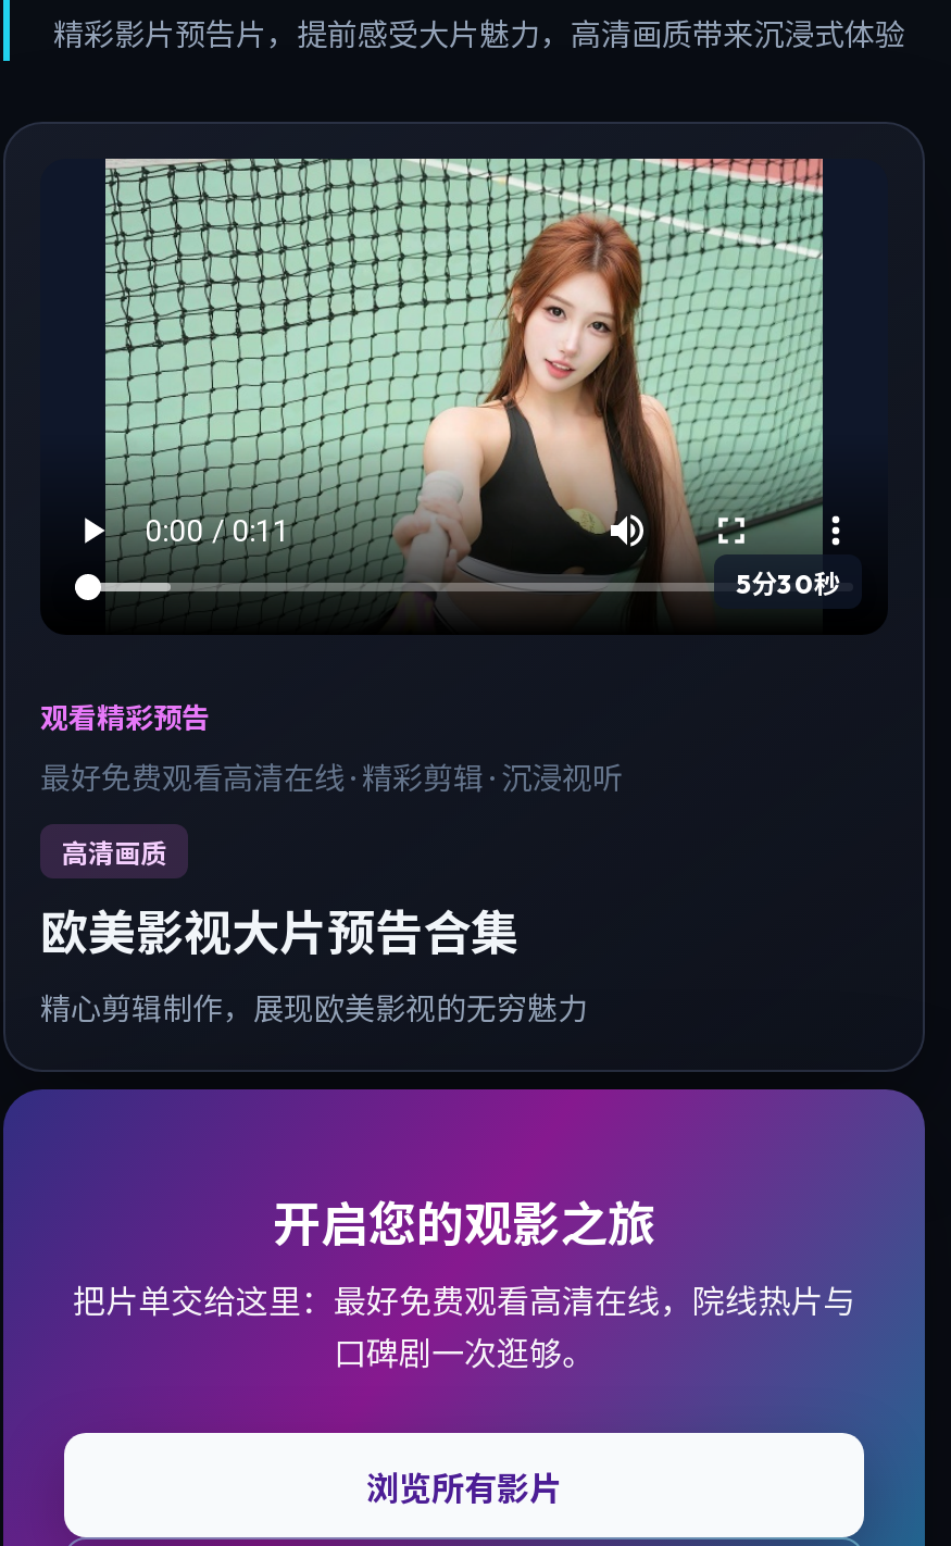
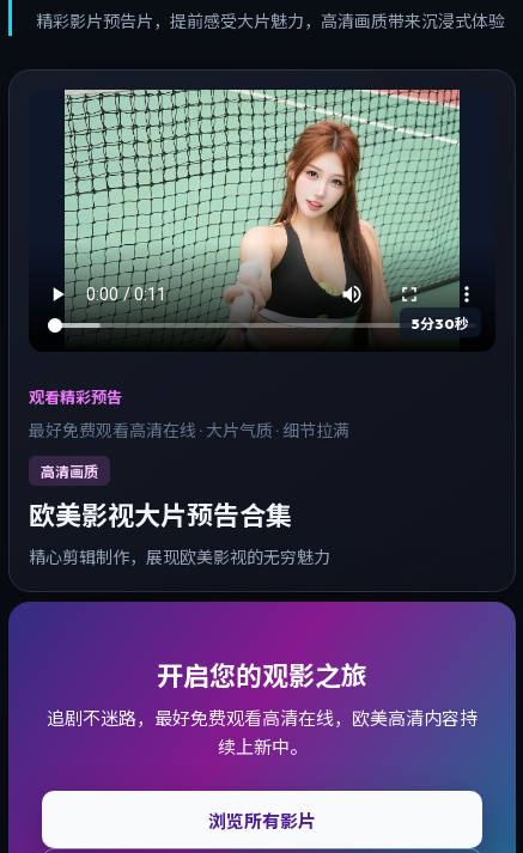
- 最好免费观看高清在线 · 精彩剪辑 · 沉浸视听
+ 最好免费观看高清在线 · 大片气质 · 细节拉满

- 把片单交给这里：最好免费观看高清在线，院线热片与
- 口碑剧一次逛够。
+ 追剧不迷路，最好免费观看高清在线，欧美高清内容持
+ 续上新中。
